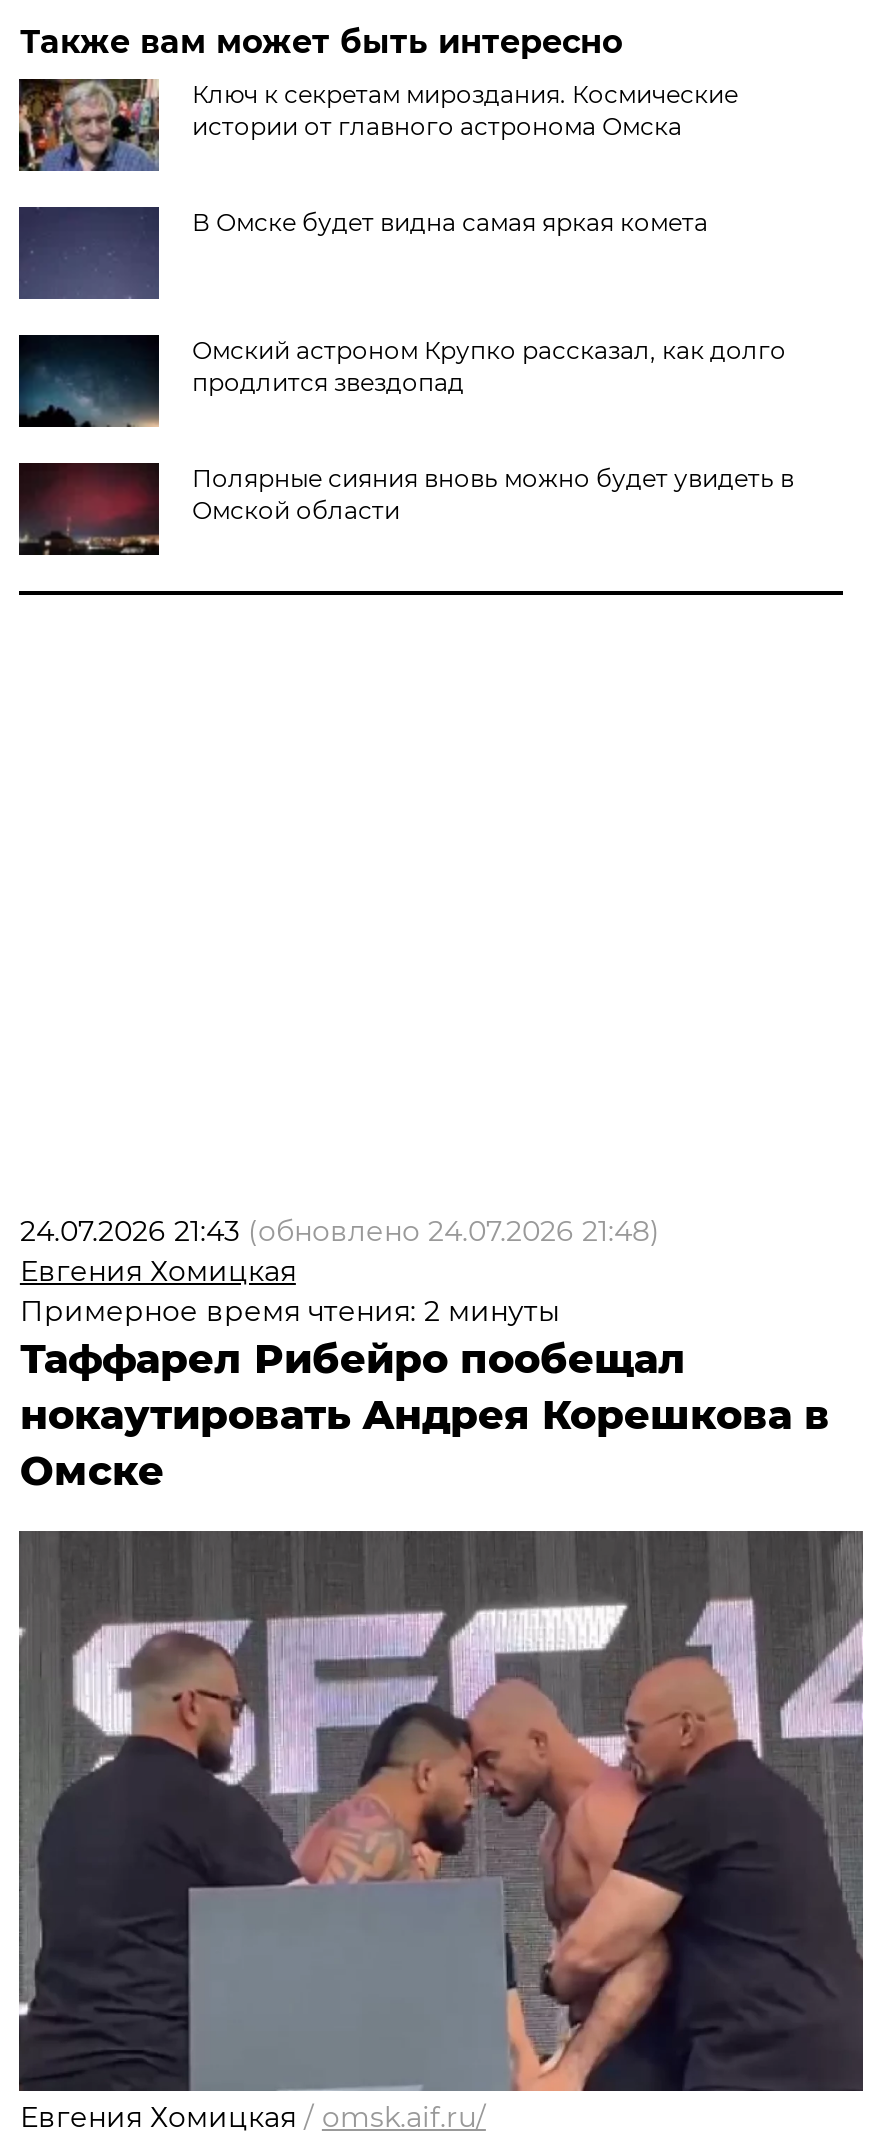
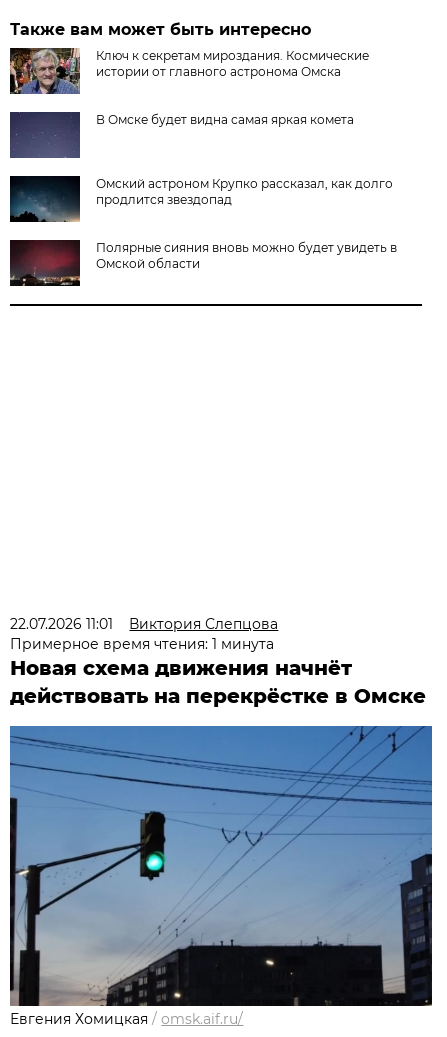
- 24.07.2026 21:43 (обновлено 24.07.2026 21:48)
- Евгения Хомицкая
- Примерное время чтения: 2 минуты
- Таффарел Рибейро пообещал
- нокаутировать Андрея Корешкова в
- Омске
+ 22.07.2026 11:01
+ Виктория Слепцова
+ Примерное время чтения: 1 минута
+ Новая схема движения начнёт
+ действовать на перекрёстке в Омске

- [image]
+ [image]
